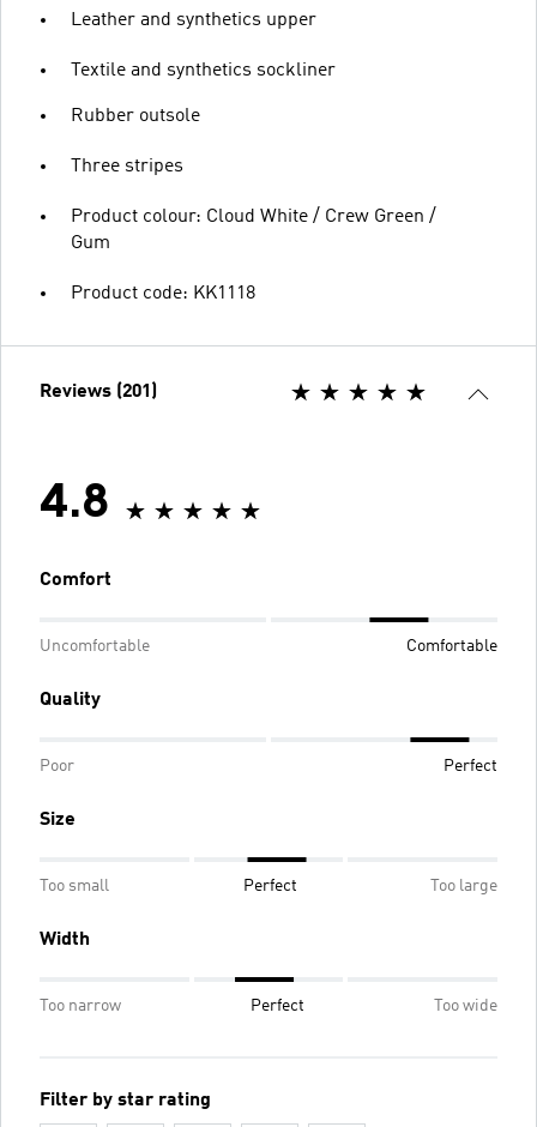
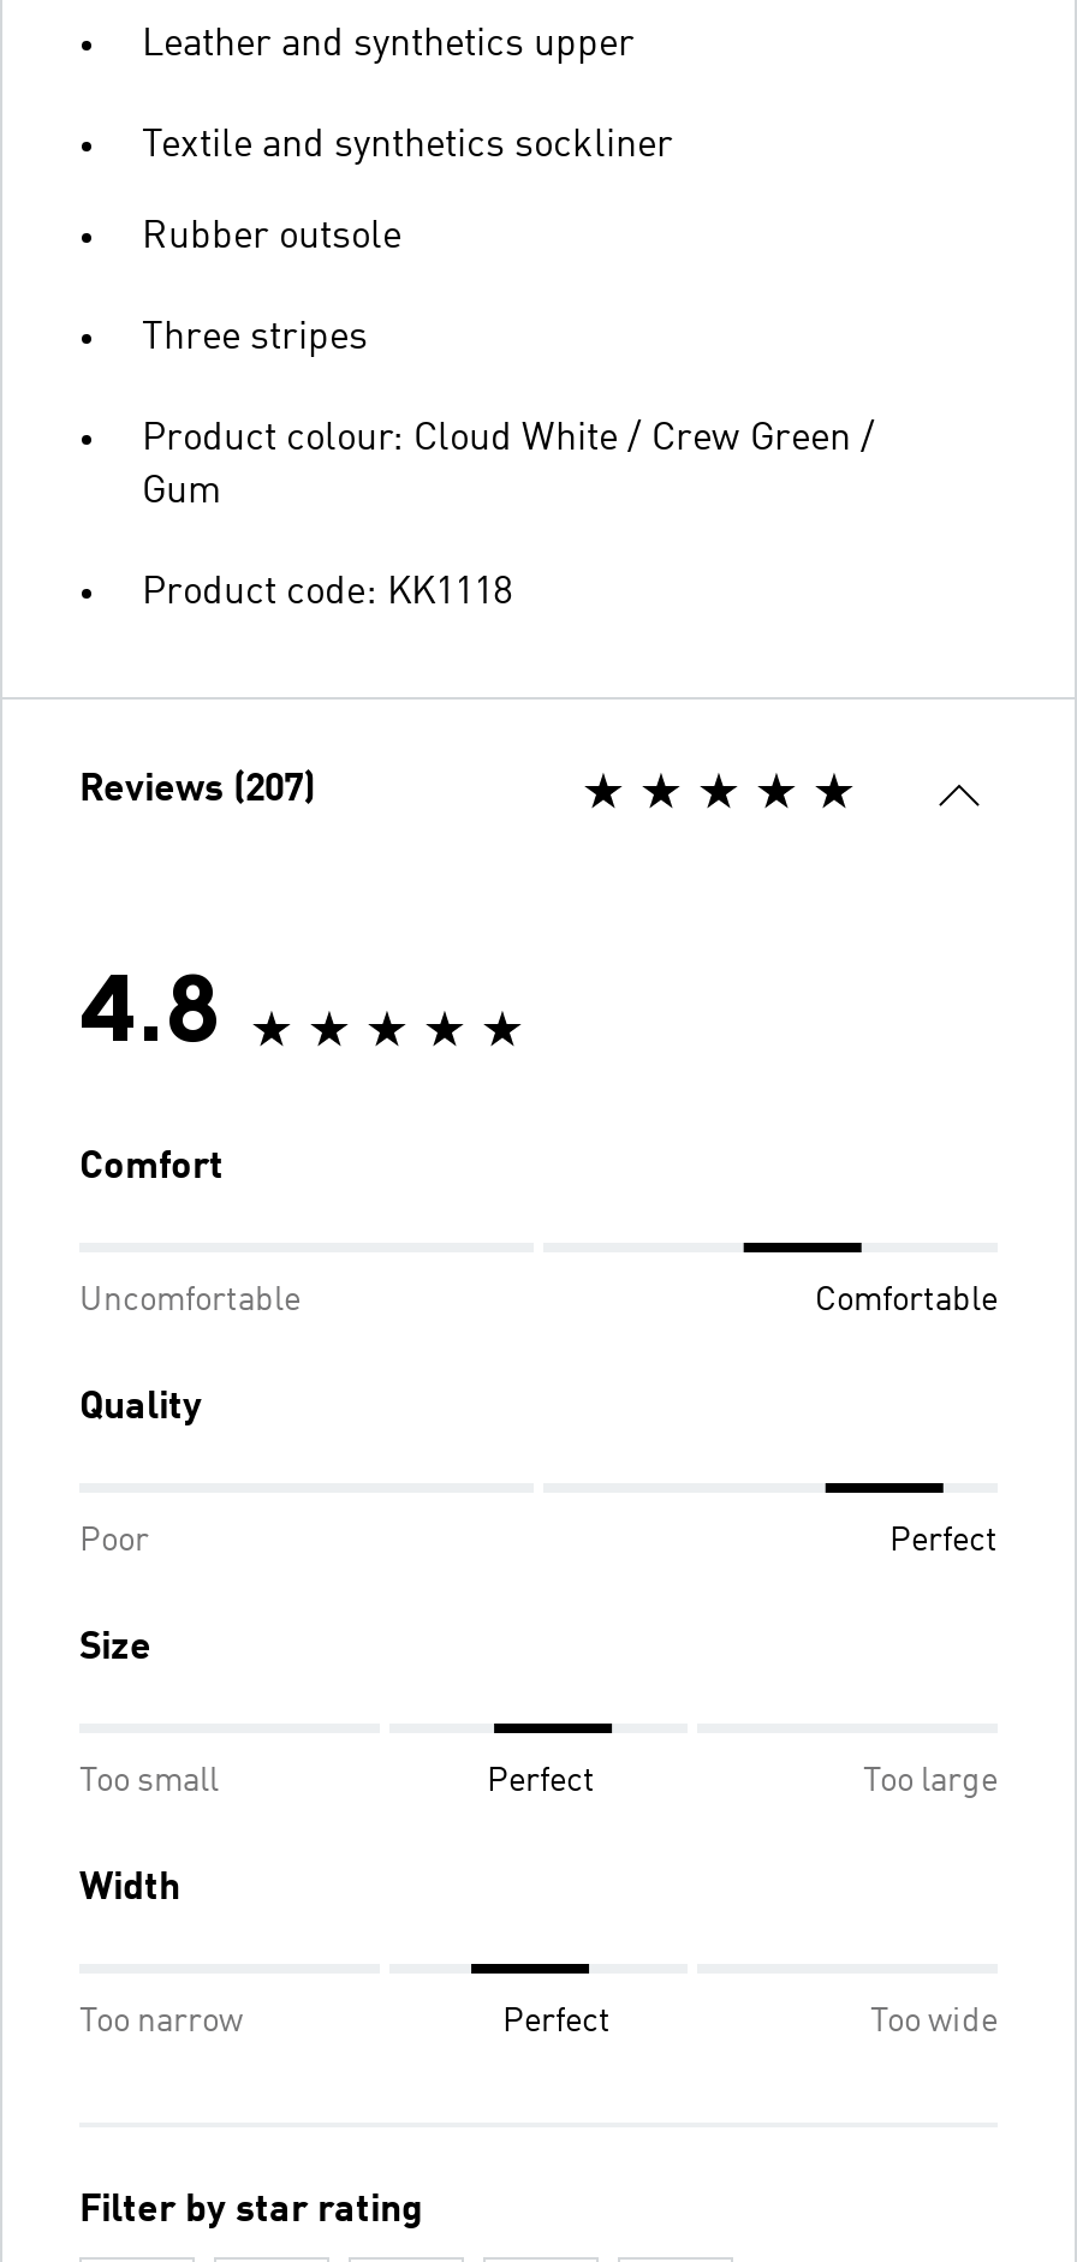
- Reviews (201)
+ Reviews (207)
